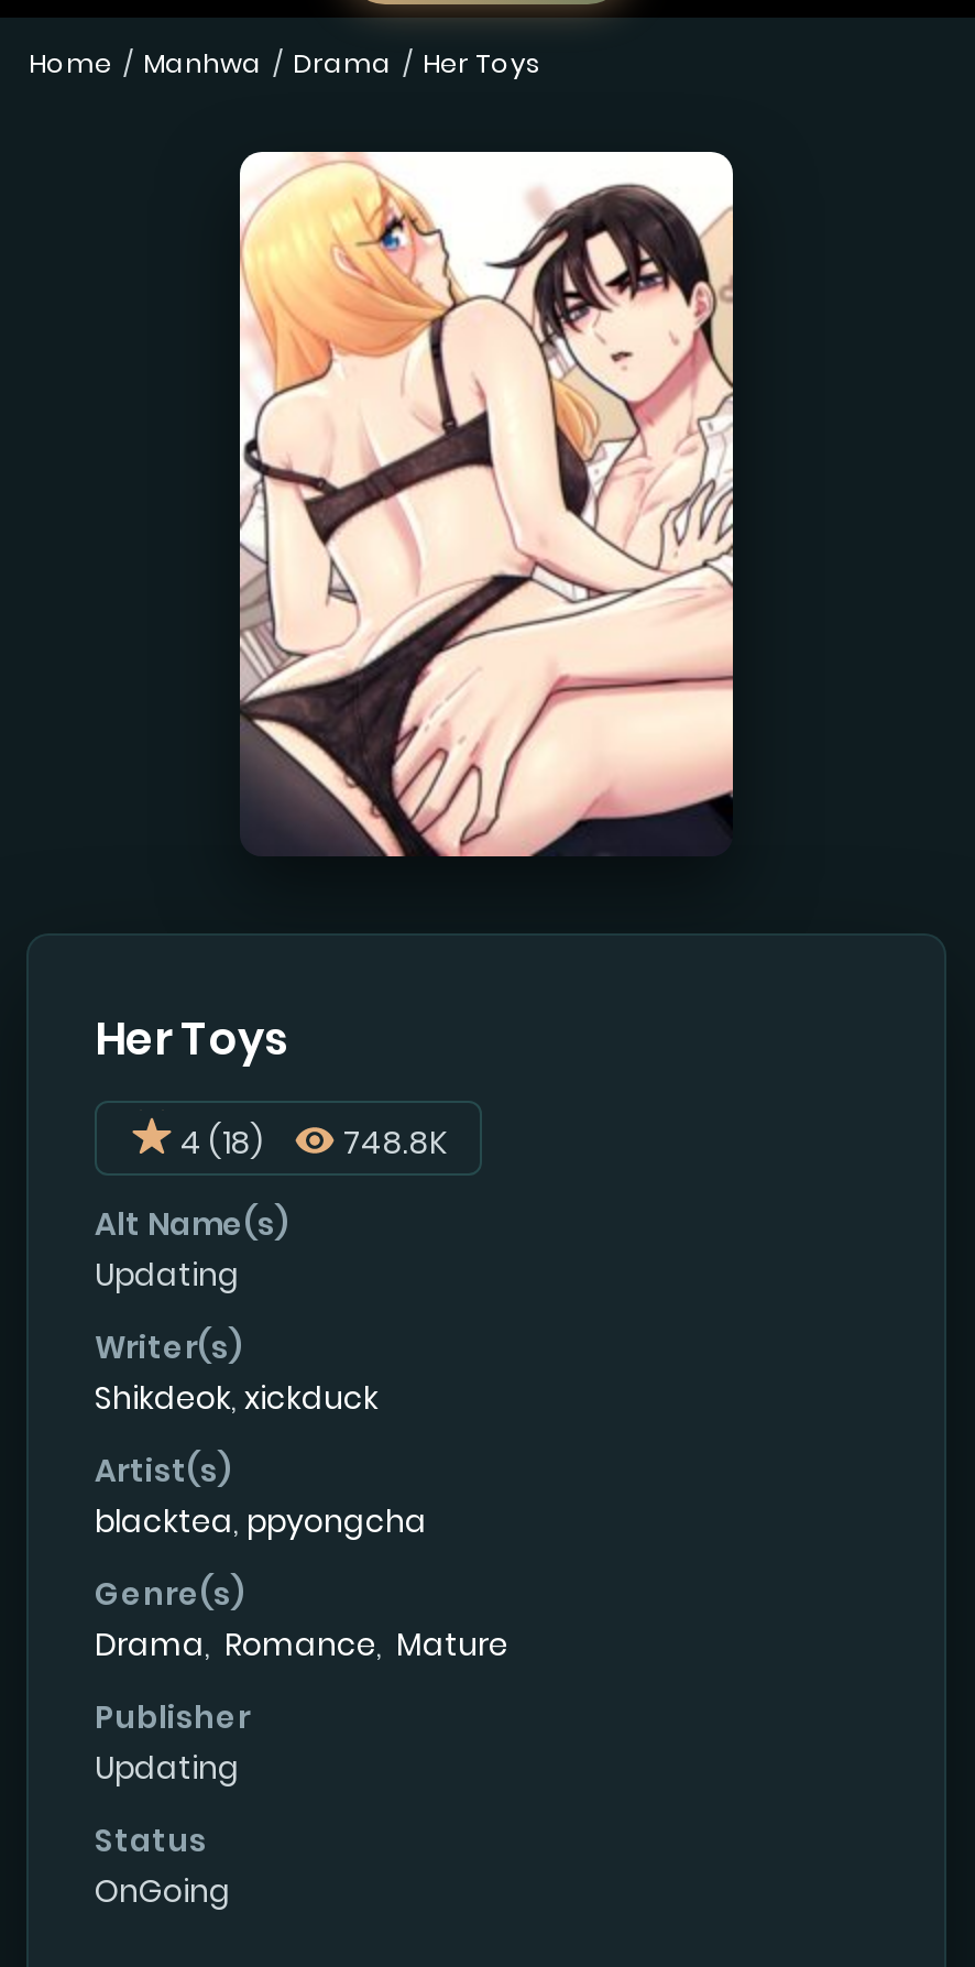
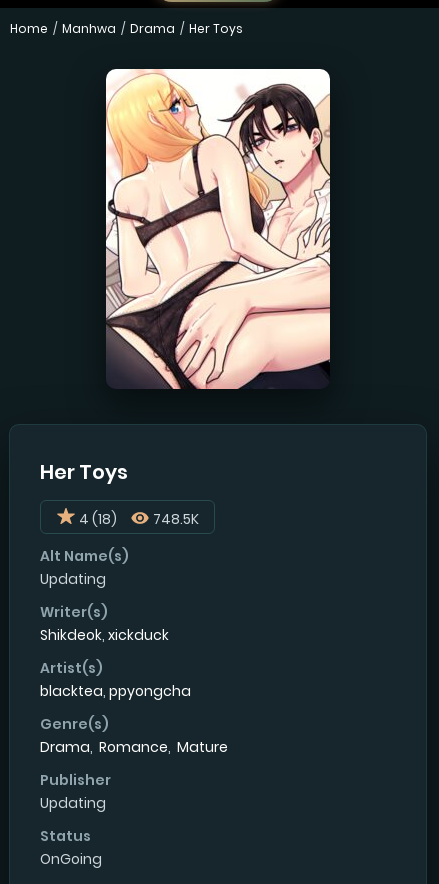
- 4 (18) 748.8K
+ 4 (18) 748.5K
